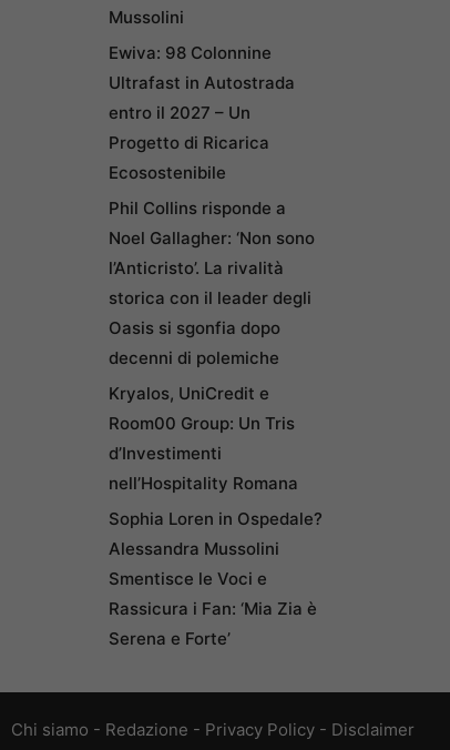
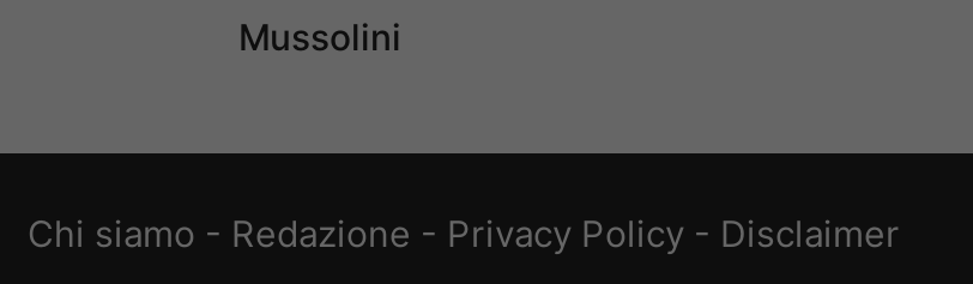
- Ewiva: 98 Colonnine
- Ultrafast in Autostrada
- entro il 2027 – Un
- Progetto di Ricarica
- Ecosostenibile
- Phil Collins risponde a
- Noel Gallagher: ‘Non sono
- l’Anticristo’. La rivalità
- storica con il leader degli
- Oasis si sgonfia dopo
- decenni di polemiche
- Kryalos, UniCredit e
- Room00 Group: Un Tris
- d’Investimenti
- nell’Hospitality Romana
- Sophia Loren in Ospedale?
- Alessandra Mussolini
- Smentisce le Voci e
- Rassicura i Fan: ‘Mia Zia è
- Serena e Forte’
